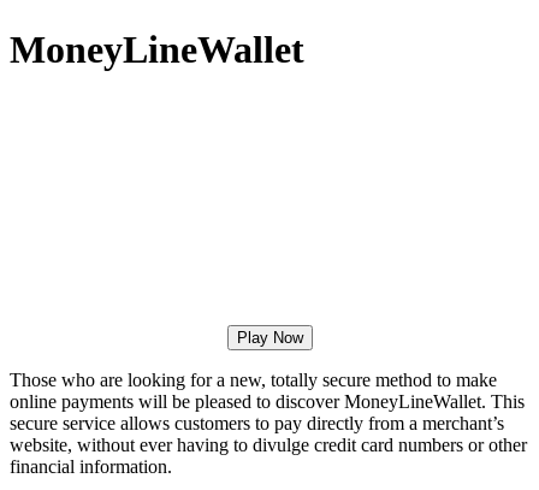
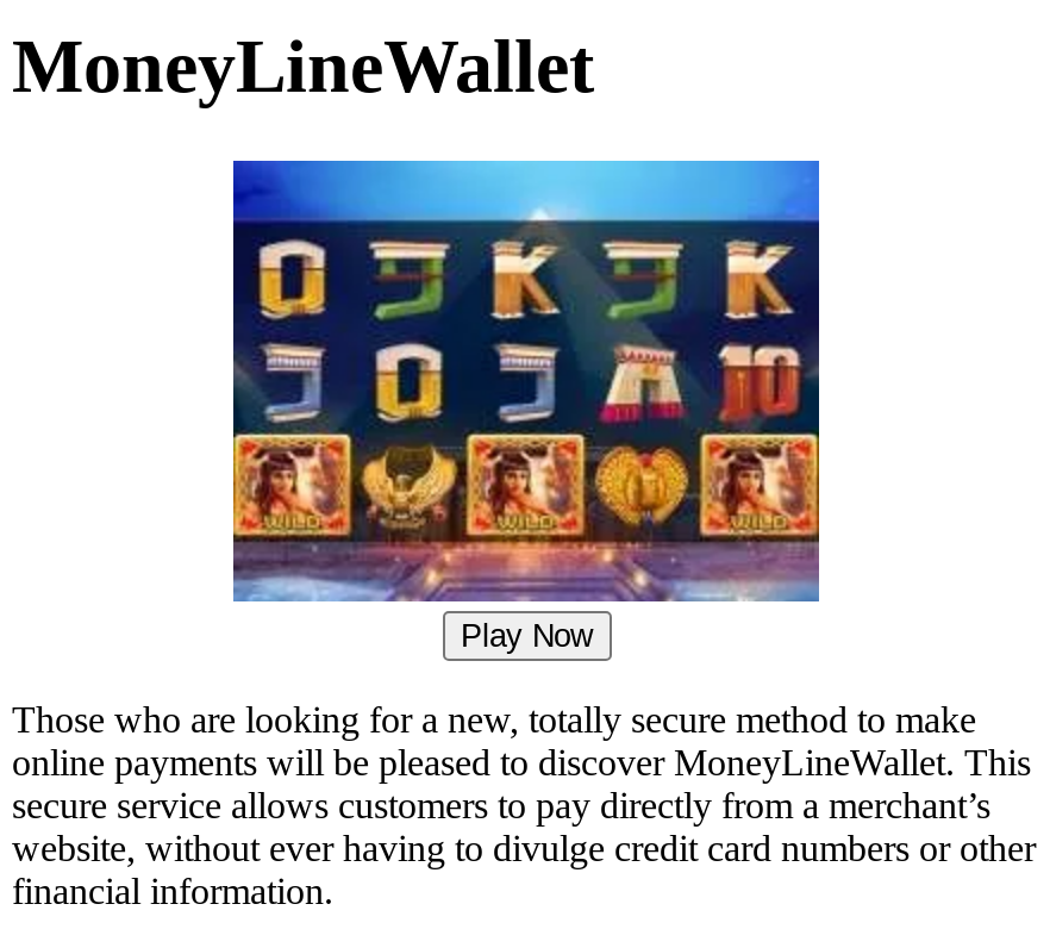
+ [image]
